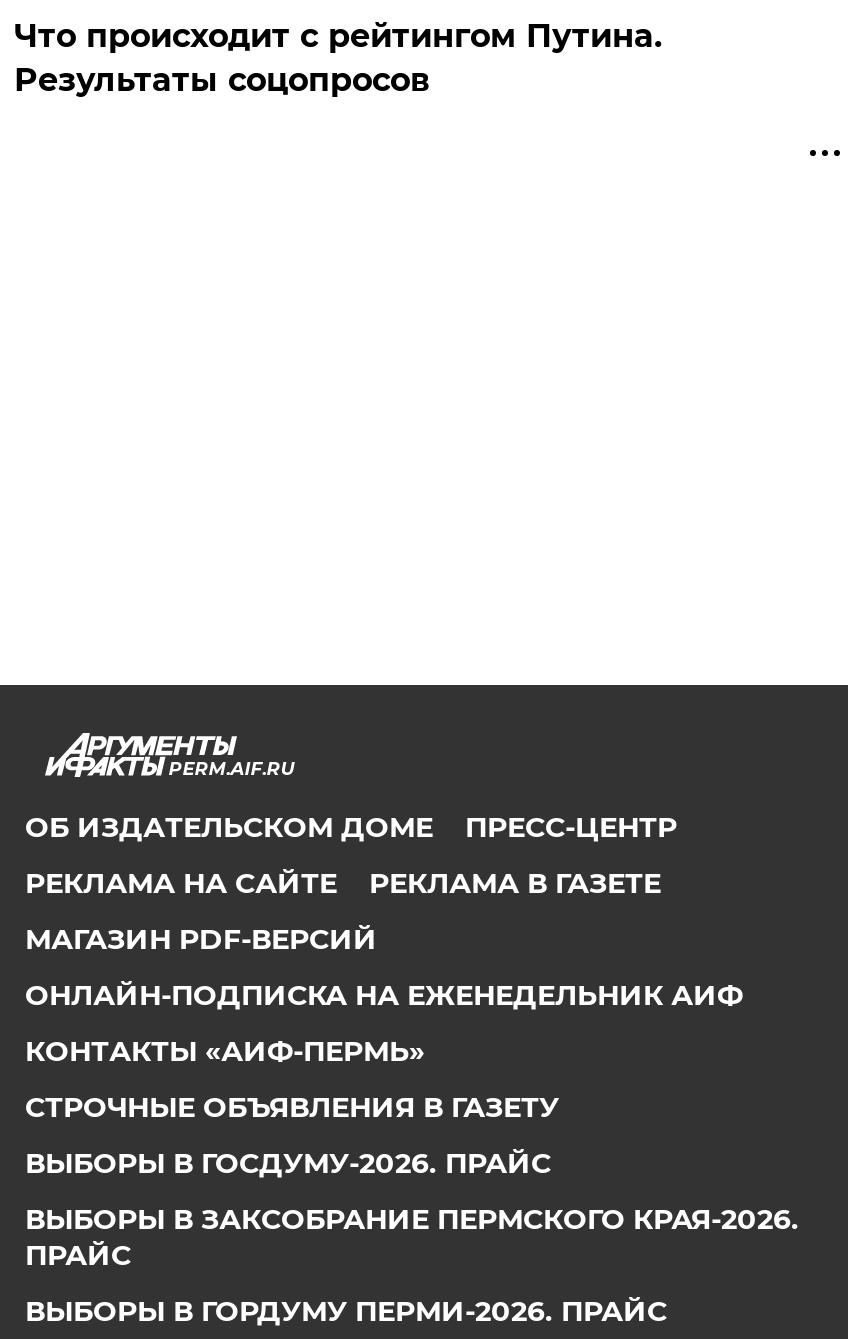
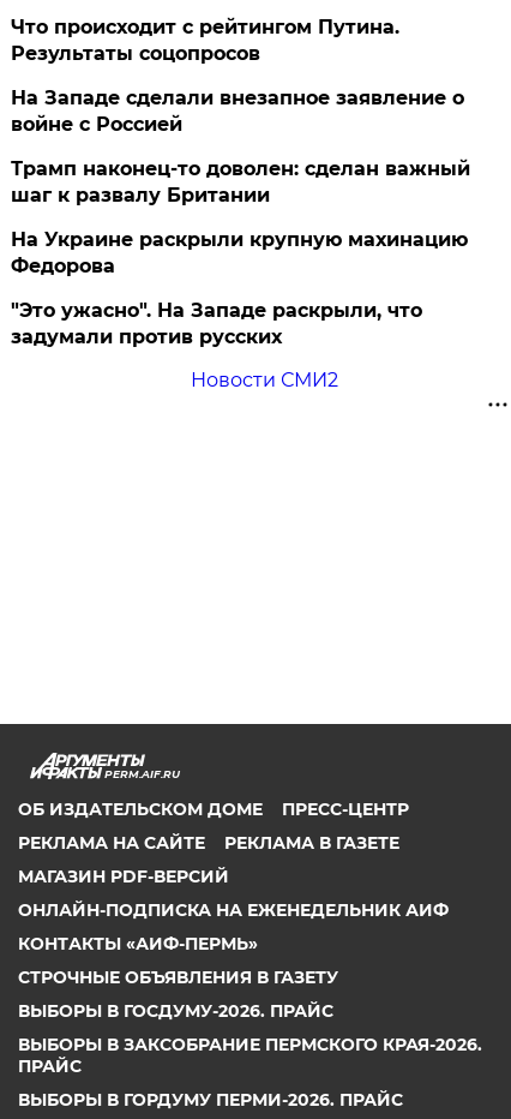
+ На Западе сделали внезапное заявление о
+ войне с Россией
+ Трамп наконец-то доволен: сделан важный
+ шаг к развалу Британии
+ На Украине раскрыли крупную махинацию
+ Федорова
+ "Это ужасно". На Западе раскрыли, что
+ задумали против русских
+ Новости СМИ2
